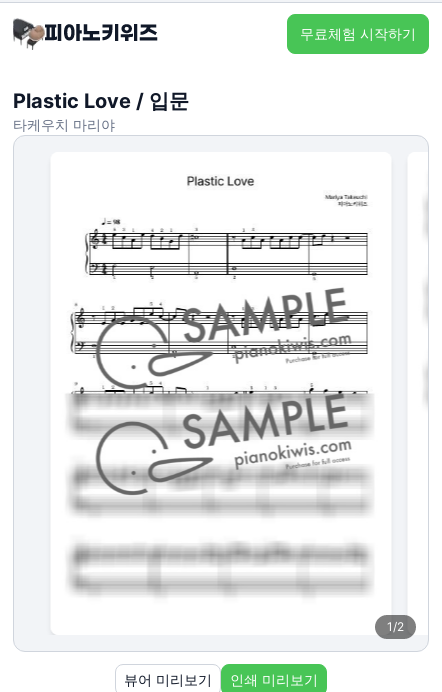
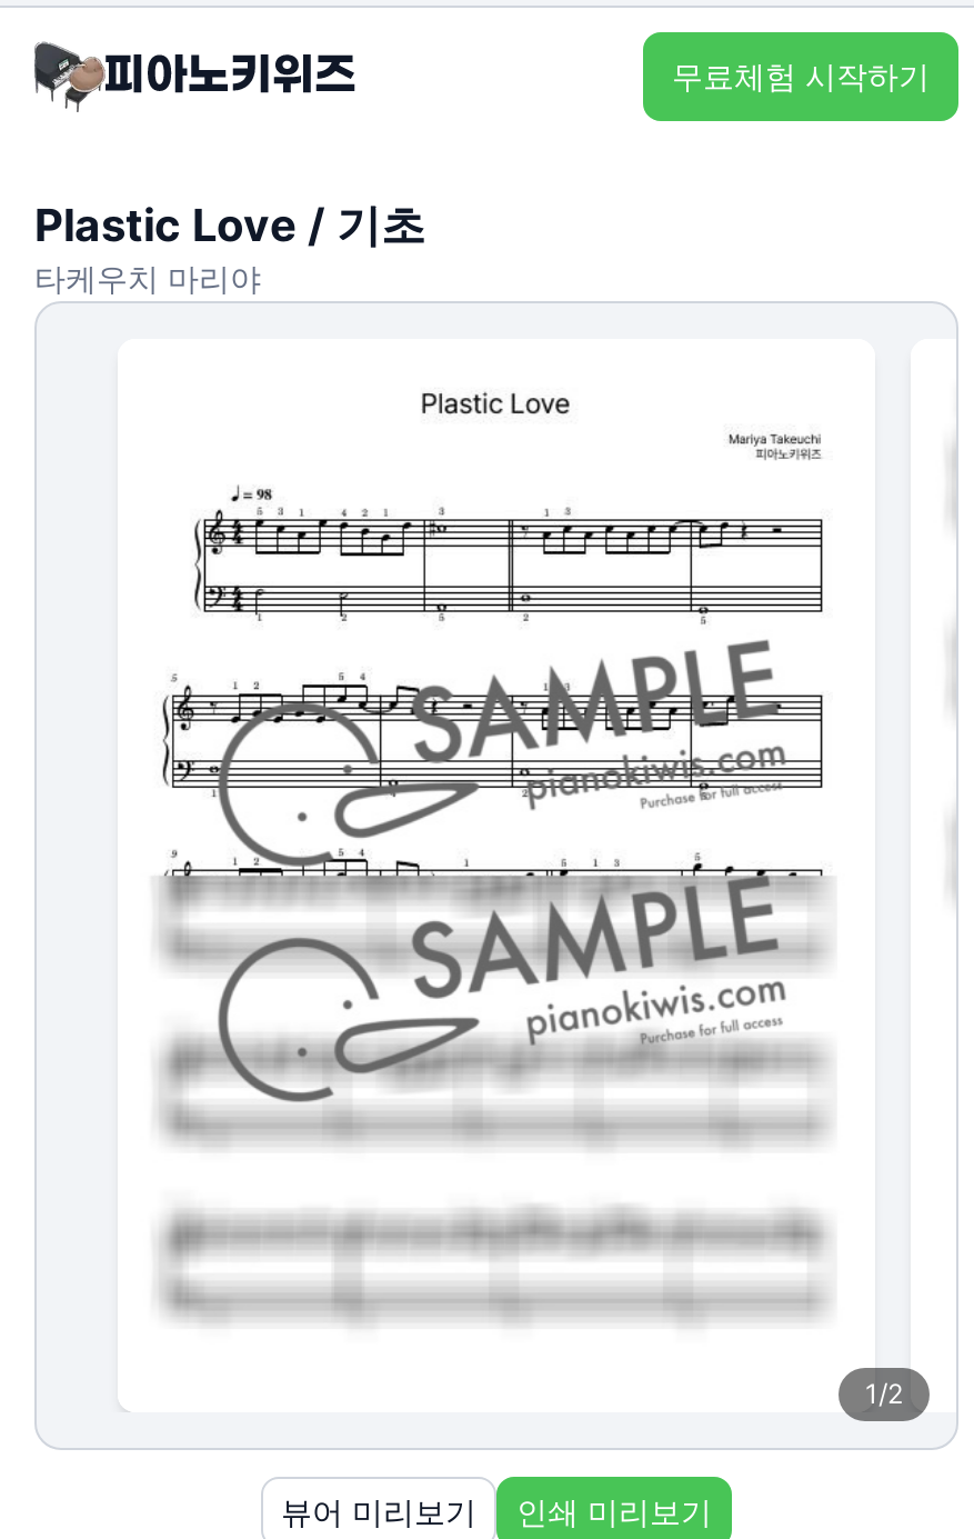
- Plastic Love / 입문
+ Plastic Love / 기초
